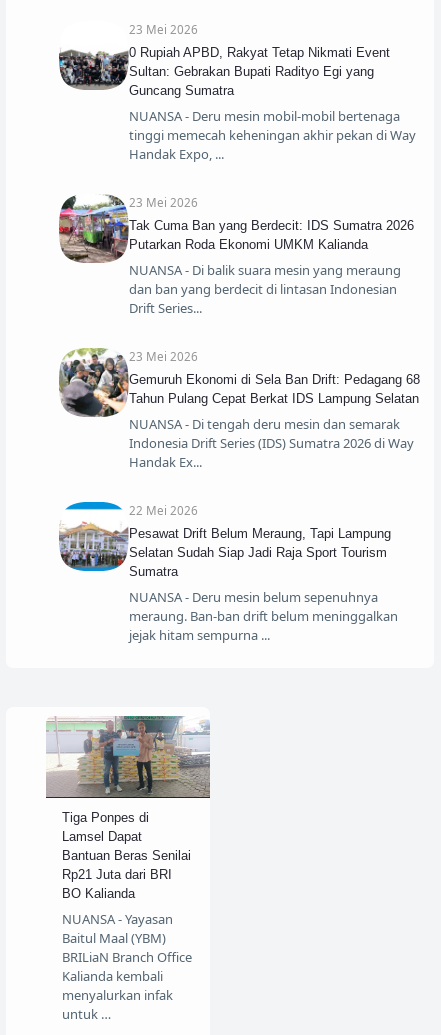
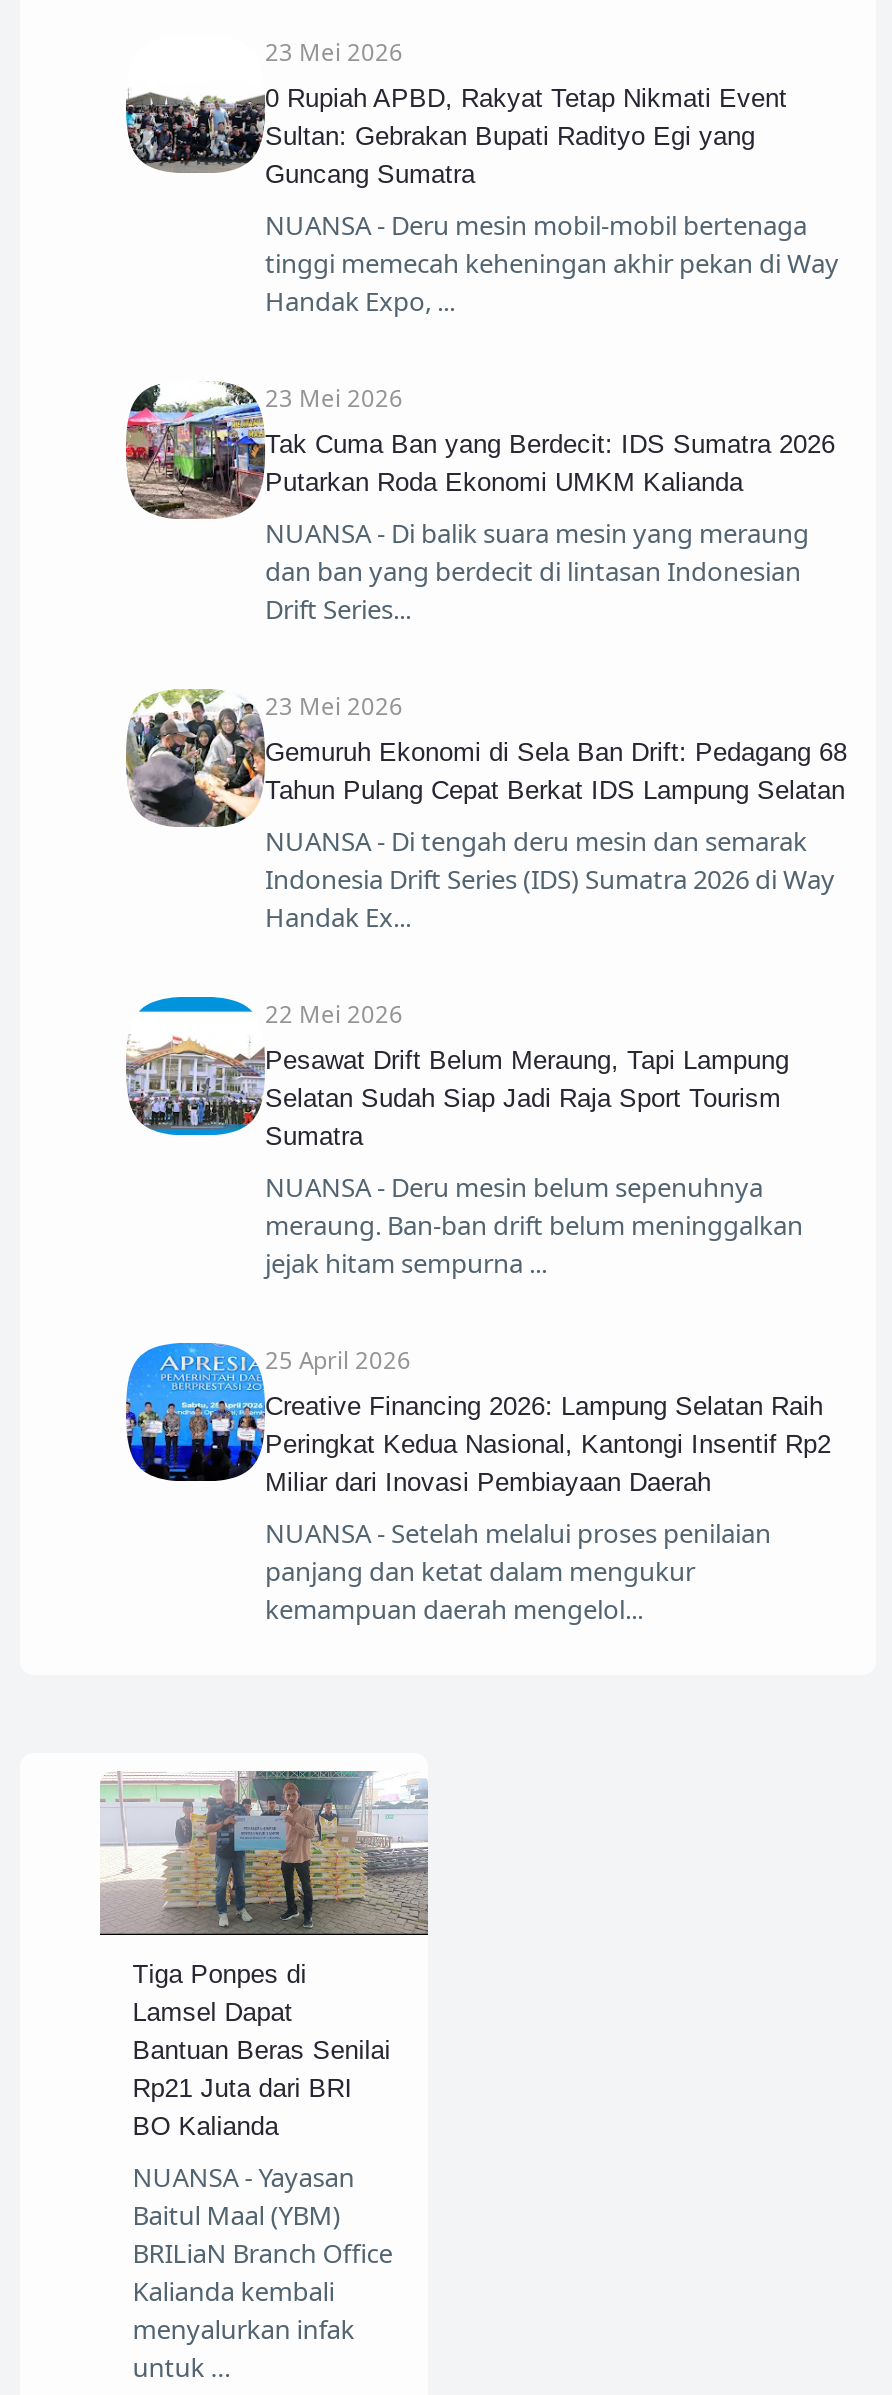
+ [image]
+ 25 April 2026
+ Creative Financing 2026: Lampung Selatan Raih
+ Peringkat Kedua Nasional, Kantongi Insentif Rp2
+ Miliar dari Inovasi Pembiayaan Daerah
+ NUANSA - Setelah melalui proses penilaian
+ panjang dan ketat dalam mengukur
+ kemampuan daerah mengelol
